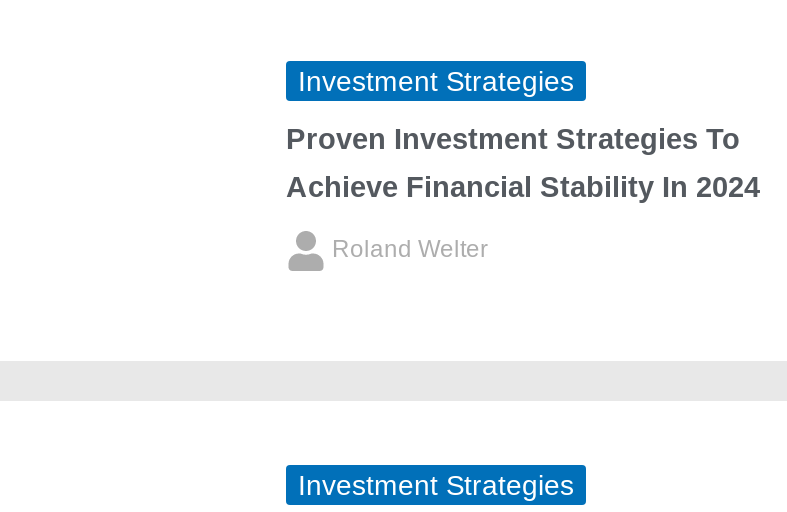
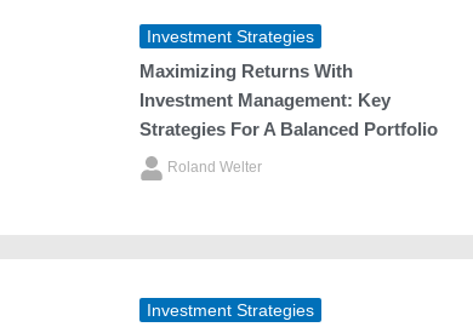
- Proven Investment Strategies To
- Achieve Financial Stability In 2024
+ Maximizing Returns With
+ Investment Management: Key
+ Strategies For A Balanced Portfolio
